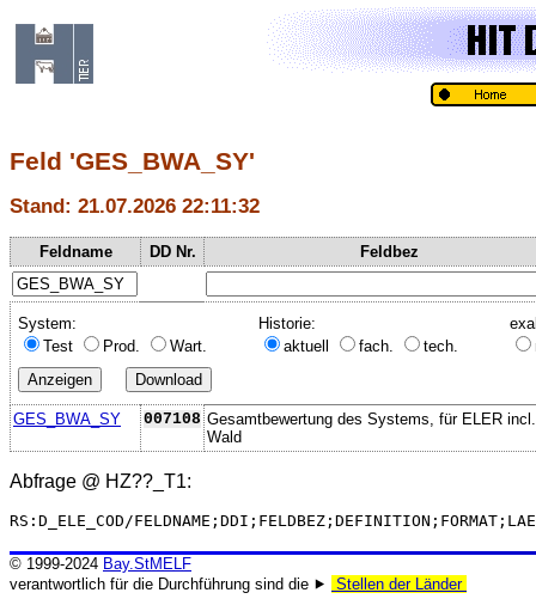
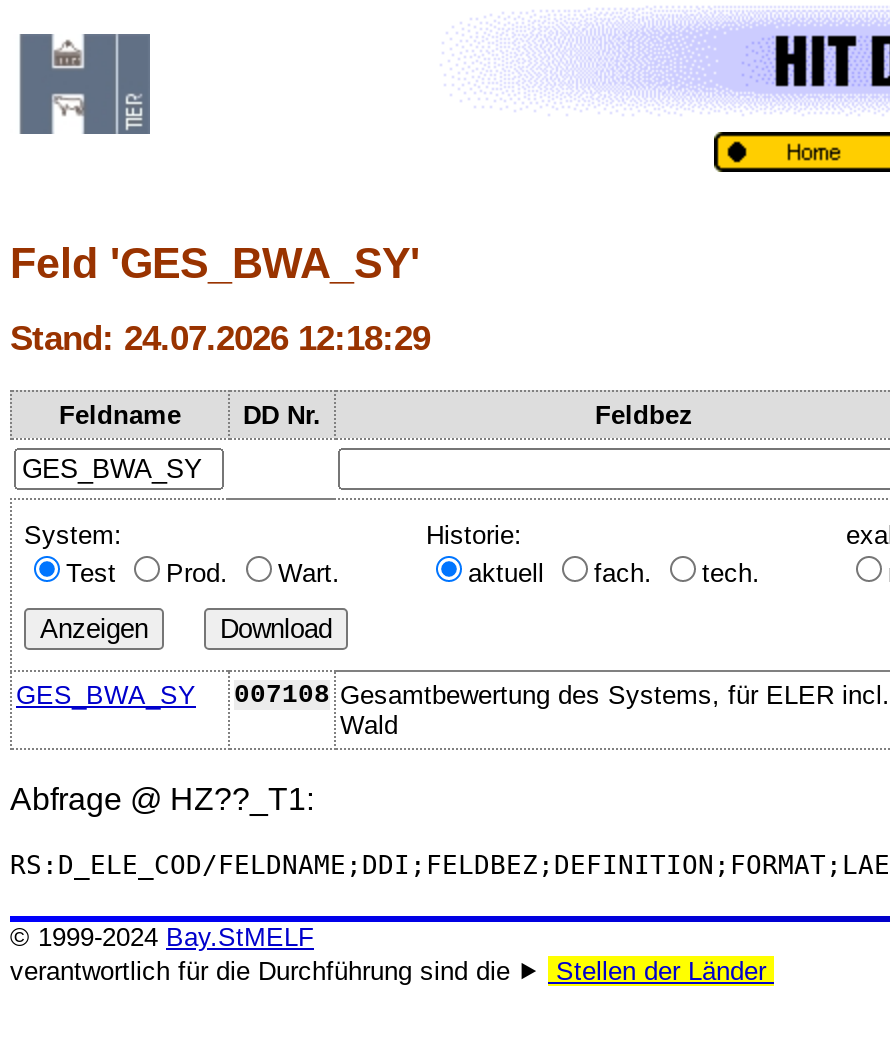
- Stand: 21.07.2026 22:11:32
+ Stand: 24.07.2026 12:18:29
